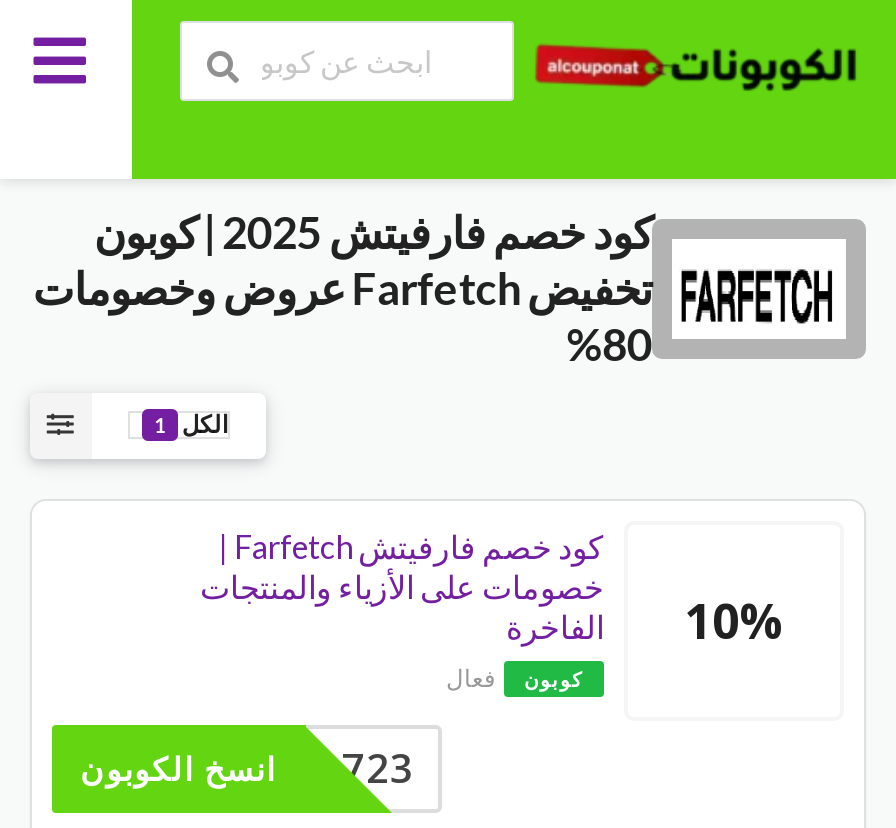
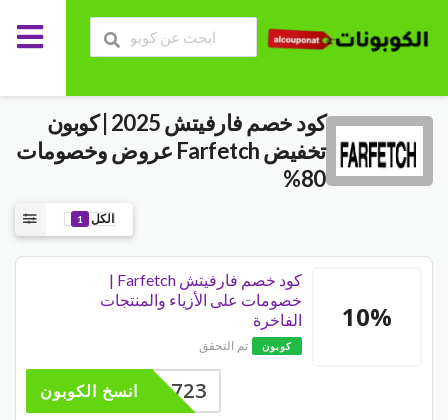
- فعال
+ تم التحقق
